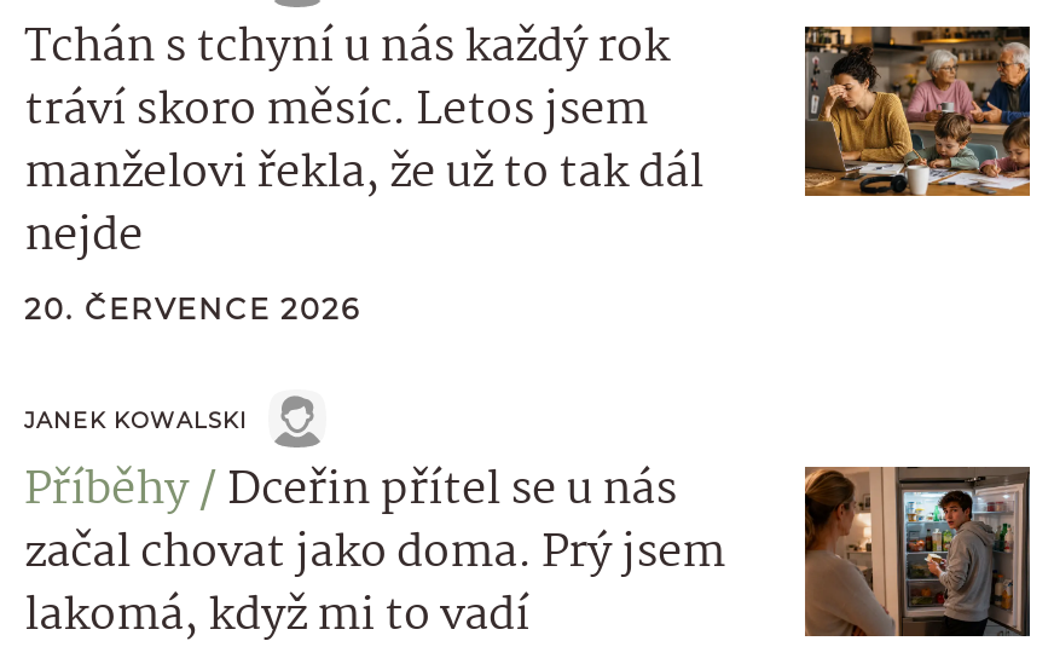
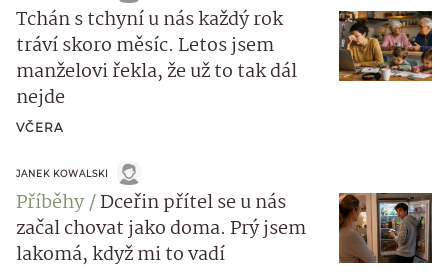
- 20. ČERVENCE 2026
+ VČERA
